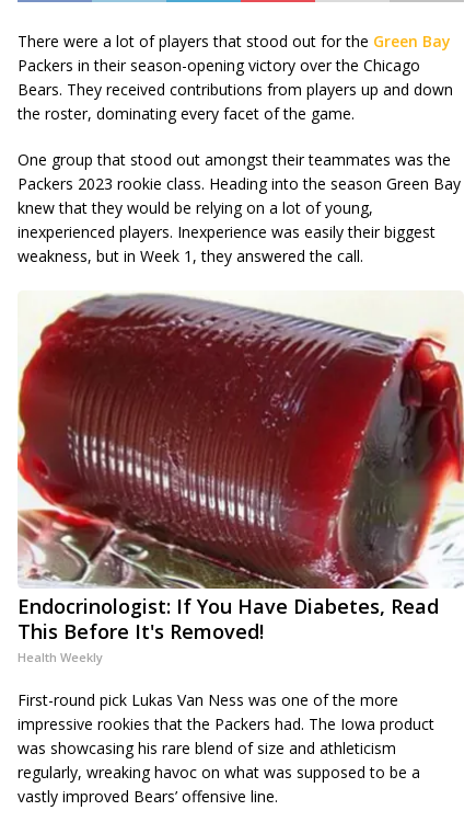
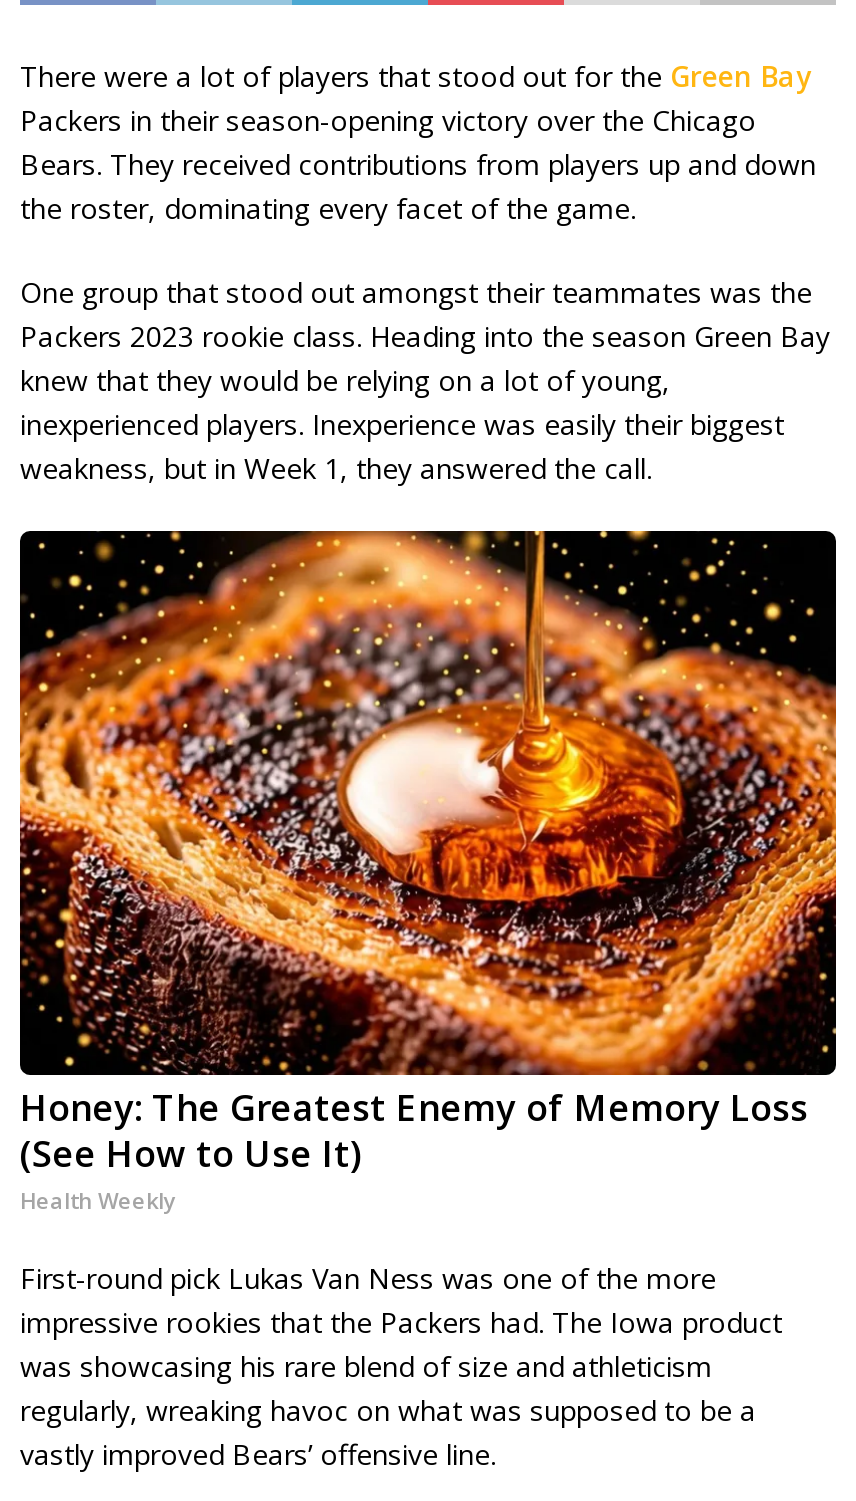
- [image]
- Endocrinologist: If You Have Diabetes, Read
- This Before It's Removed!
+ [image]
+ Honey: The Greatest Enemy of Memory Loss
+ (See How to Use It)
